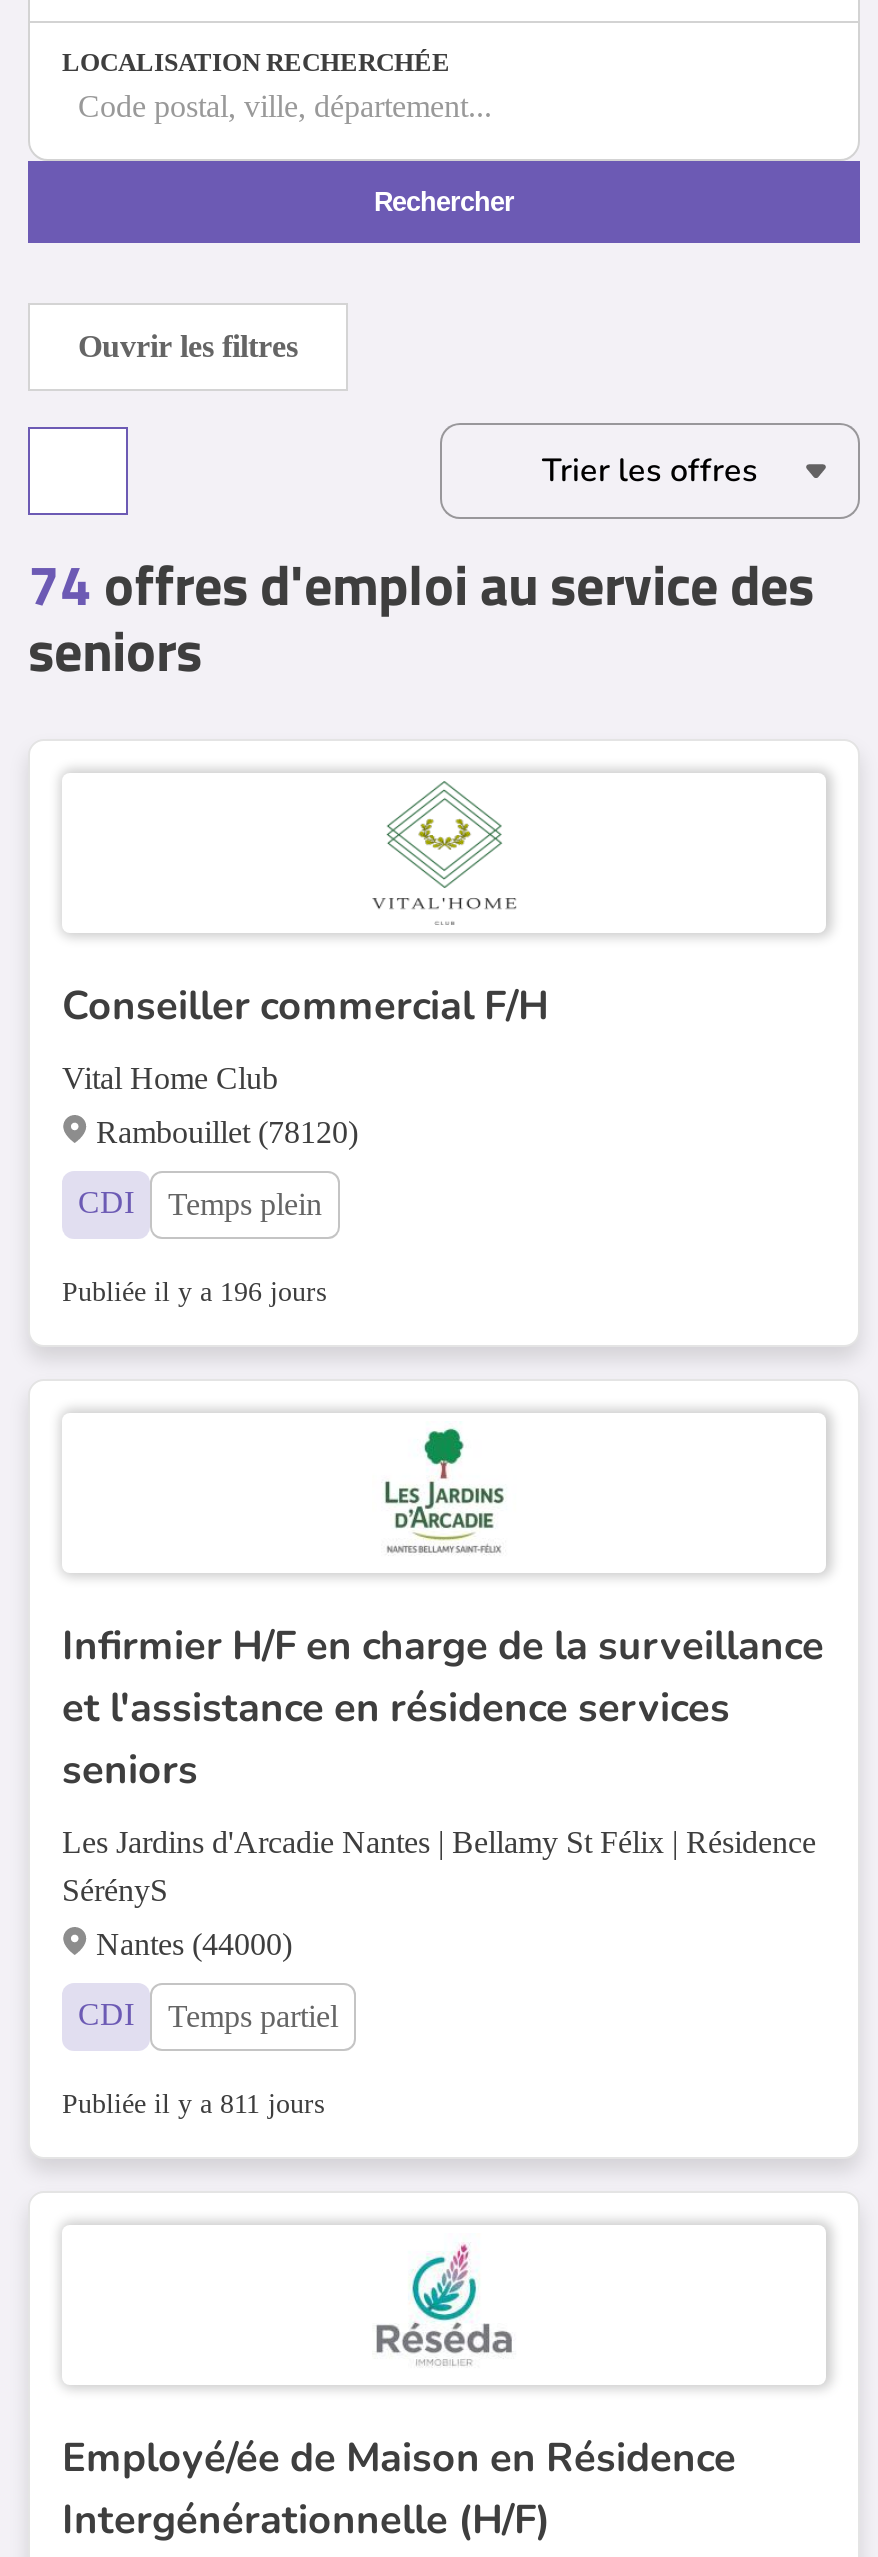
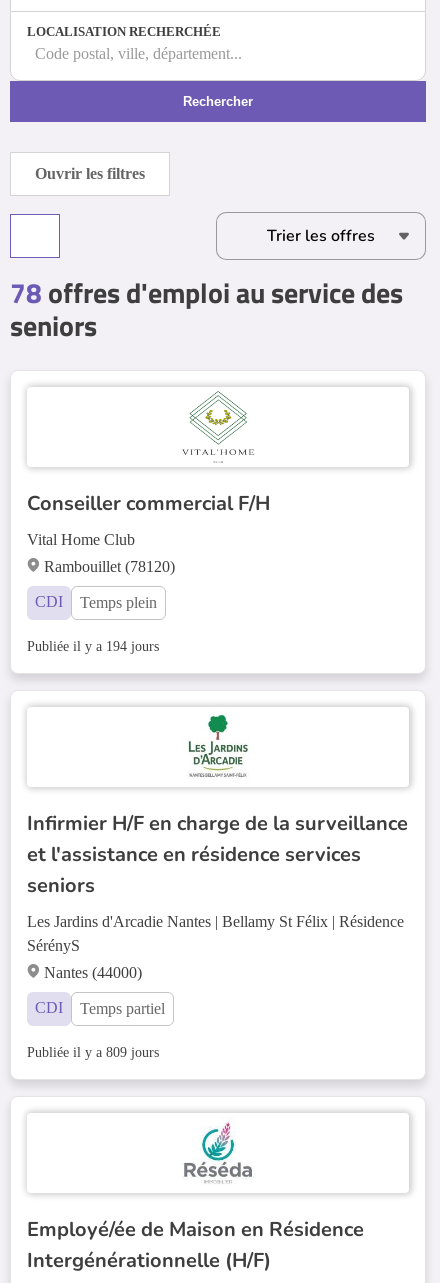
- 74 offres d'emploi au service des
+ 78 offres d'emploi au service des

- Publiée il y a 196 jours
+ Publiée il y a 194 jours

- Publiée il y a 811 jours
+ Publiée il y a 809 jours
